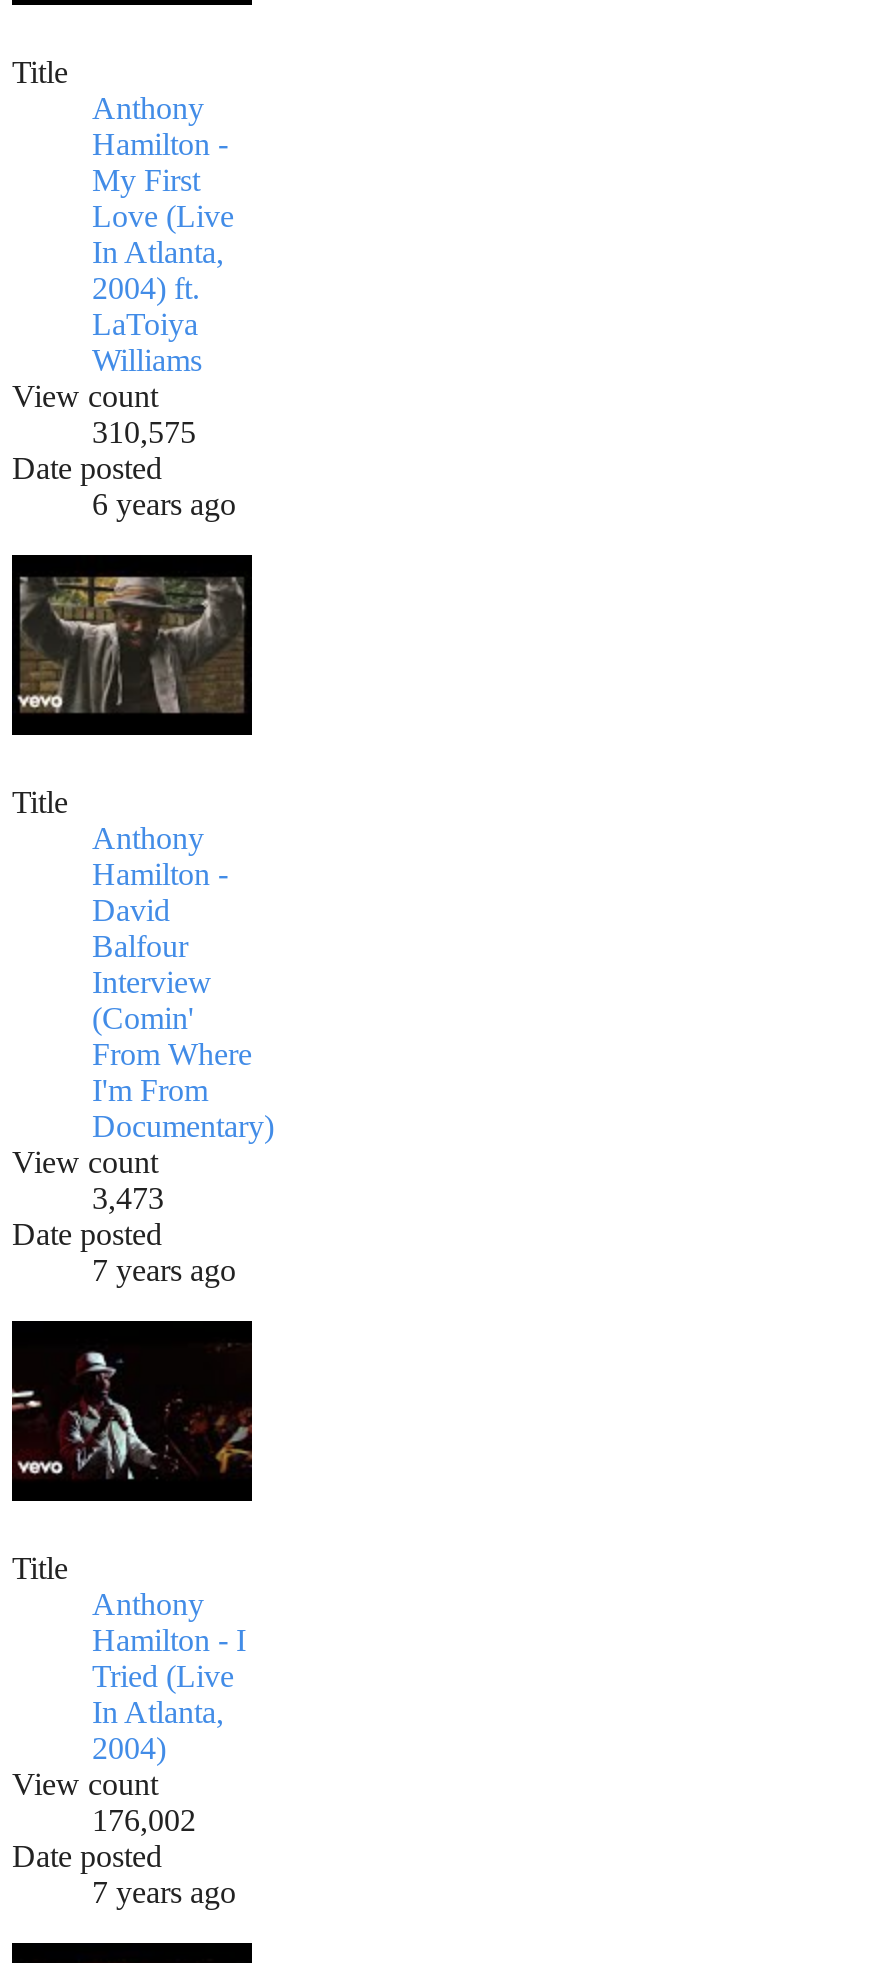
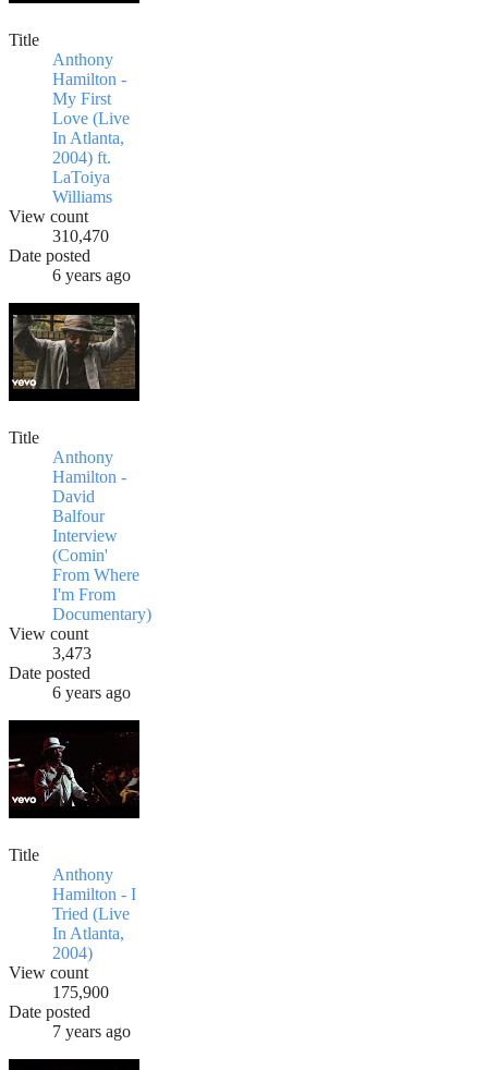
- 310,575
+ 310,470

- 7 years ago
+ 6 years ago

- 176,002
+ 175,900
